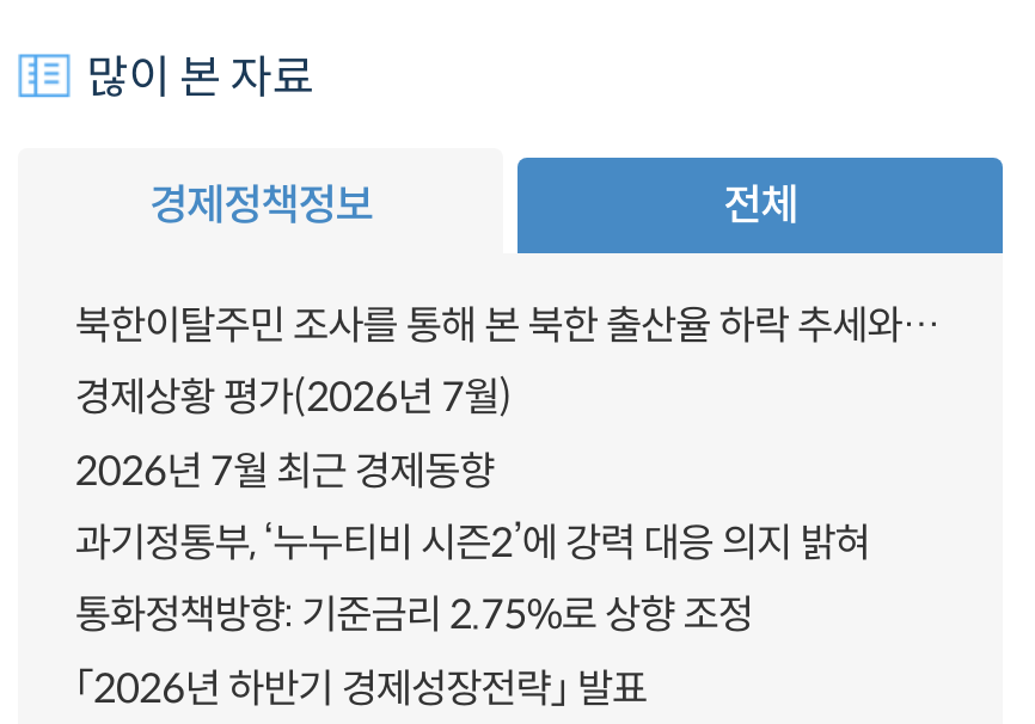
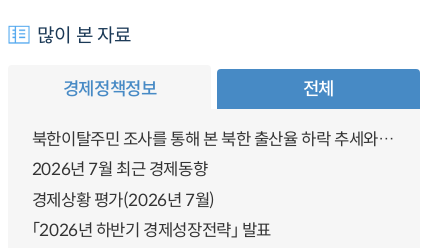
moved down: 경제상황 평가(2026년 7월)

- 과기정통부, ‘누누티비 시즌2’에 강력 대응 의지 밝혀
- 통화정책방향: 기준금리 2.75%로 상향 조정
